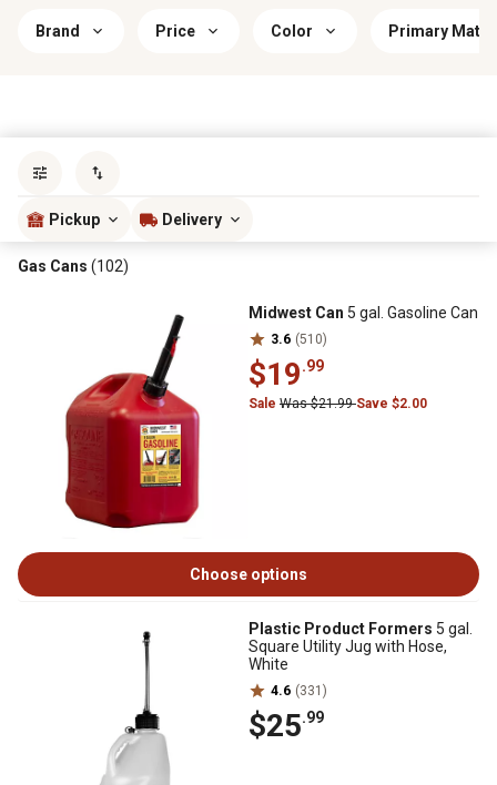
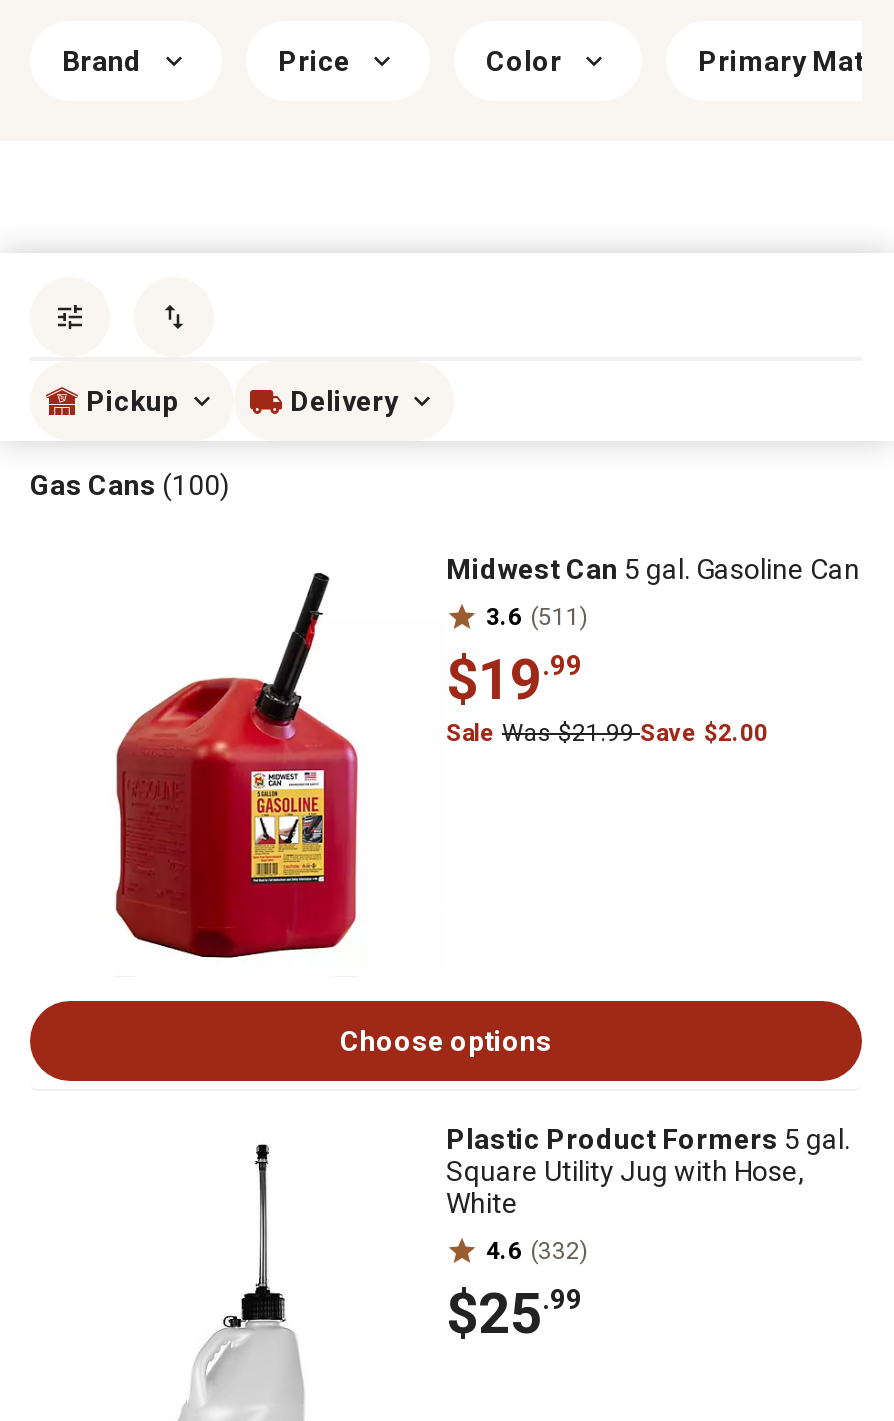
- Gas Cans (102)
+ Gas Cans (100)

- 3.6 (510)
+ 3.6 (511)

- 4.6 (331)
+ 4.6 (332)
